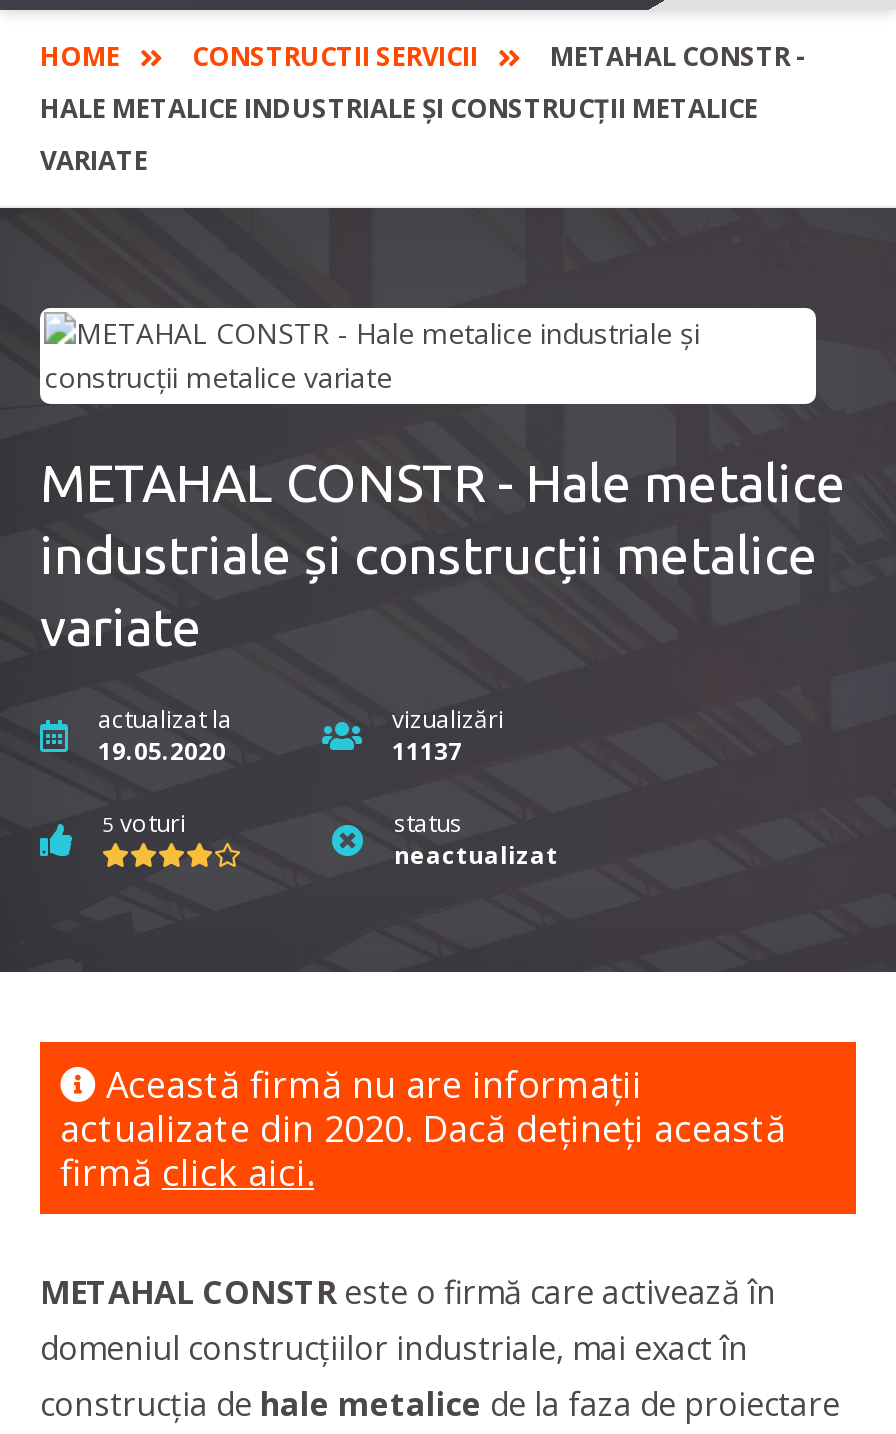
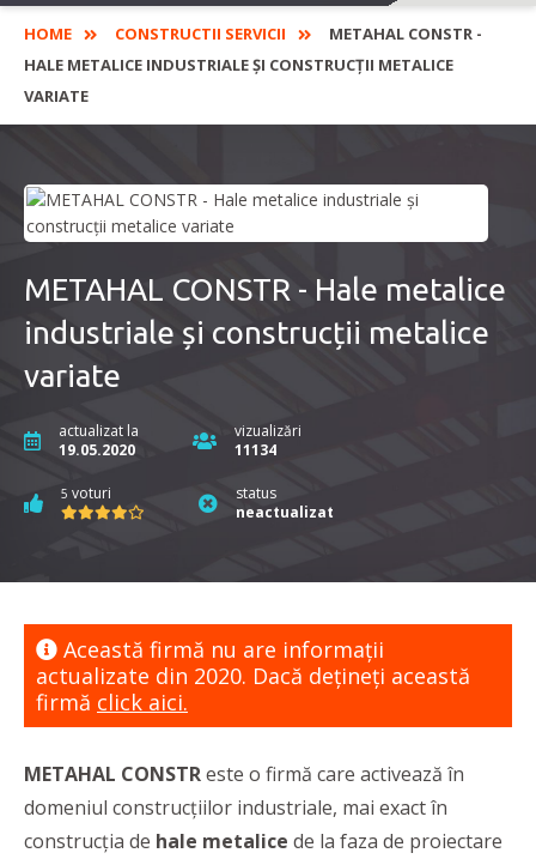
- 11137
+ 11134
